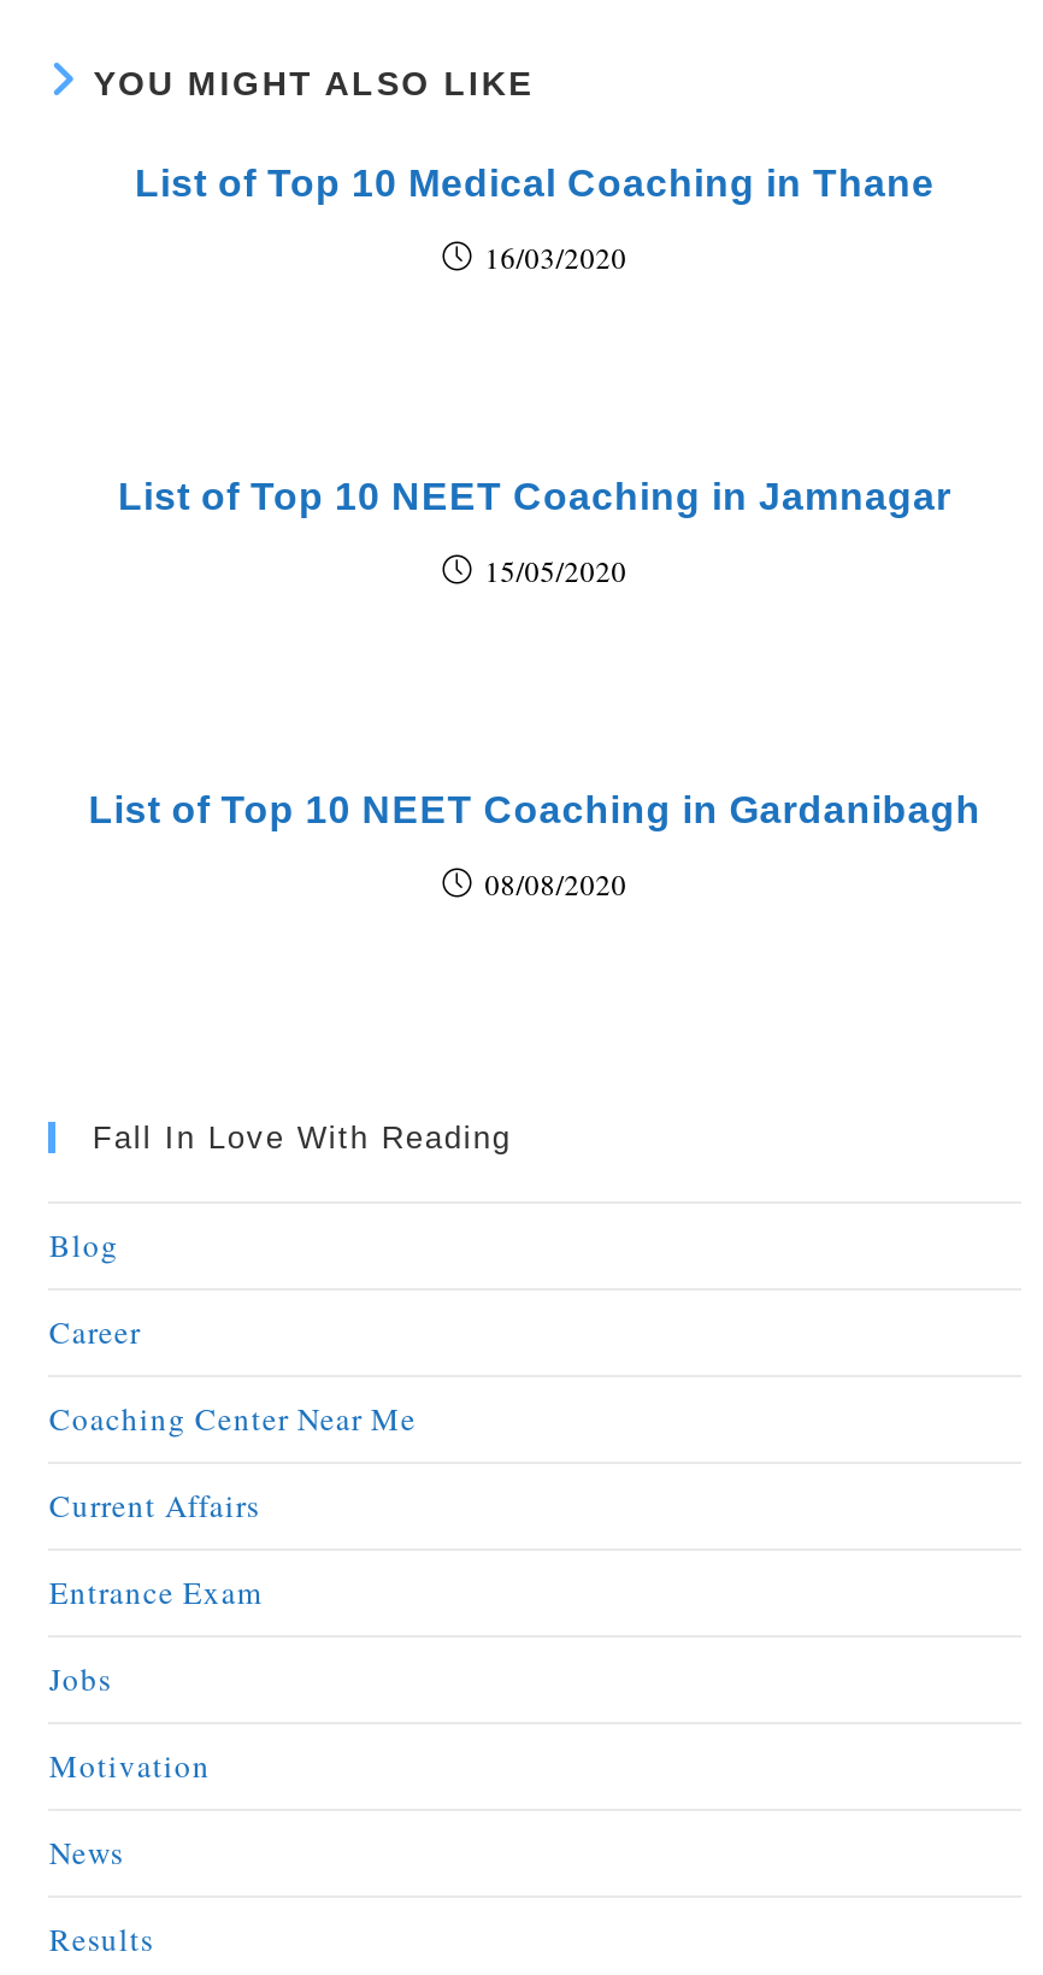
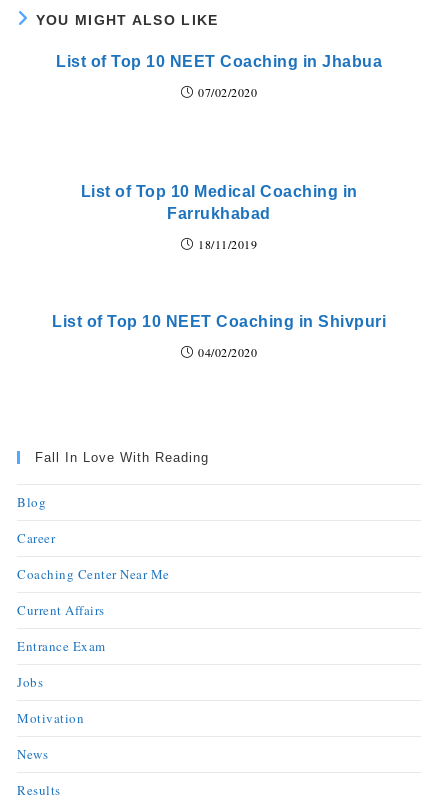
- List of Top 10 Medical Coaching in Thane
+ List of Top 10 NEET Coaching in Jhabua

- 16/03/2020
+ 07/02/2020

- List of Top 10 NEET Coaching in Jamnagar
+ List of Top 10 Medical Coaching in
+ Farrukhabad

- 15/05/2020
+ 18/11/2019

- List of Top 10 NEET Coaching in Gardanibagh
+ List of Top 10 NEET Coaching in Shivpuri

- 08/08/2020
+ 04/02/2020
